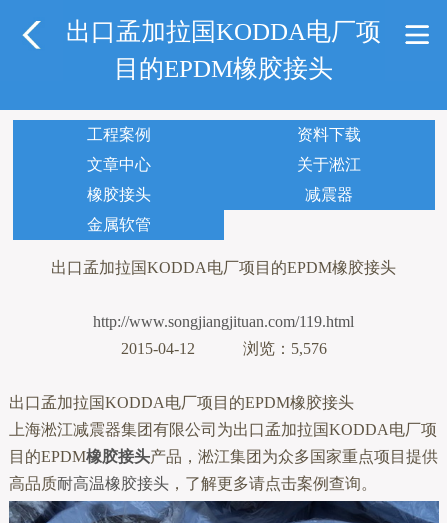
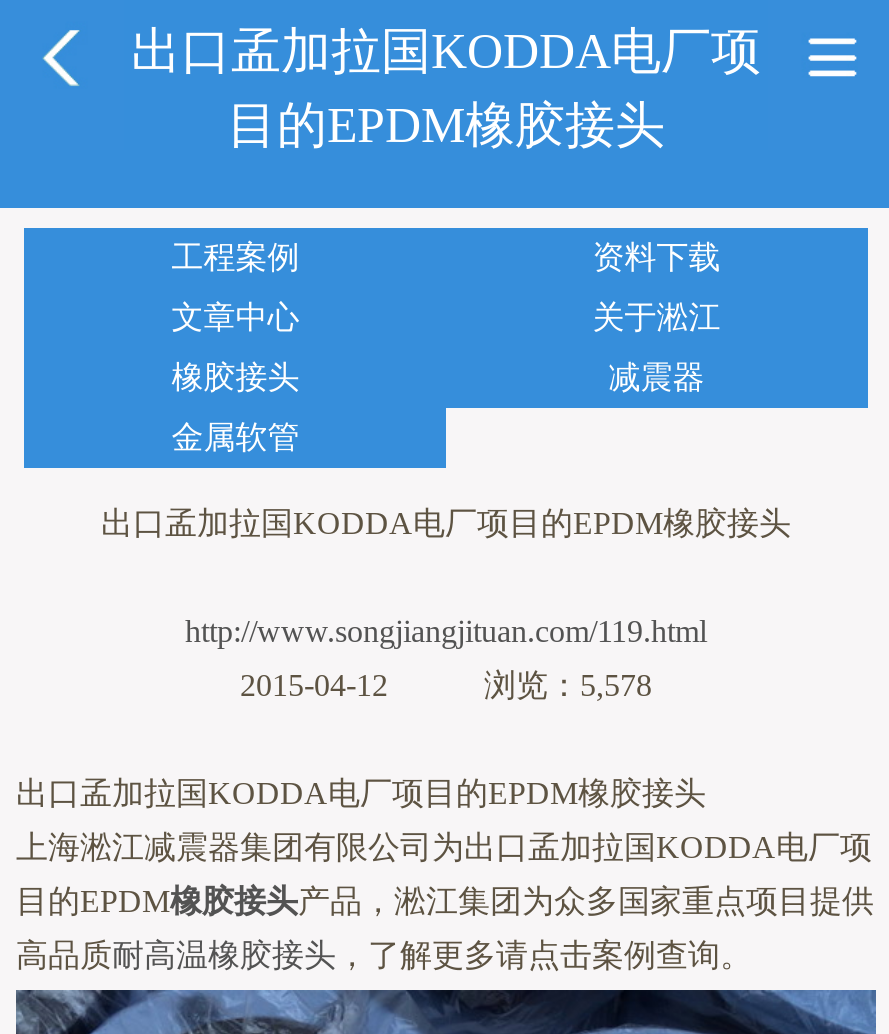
- 2015-04-12 浏览：5,576
+ 2015-04-12 浏览：5,578
